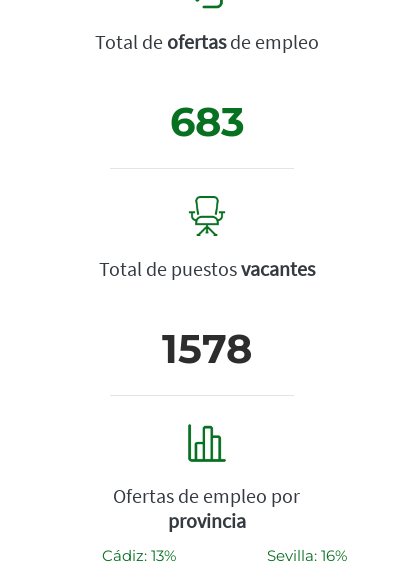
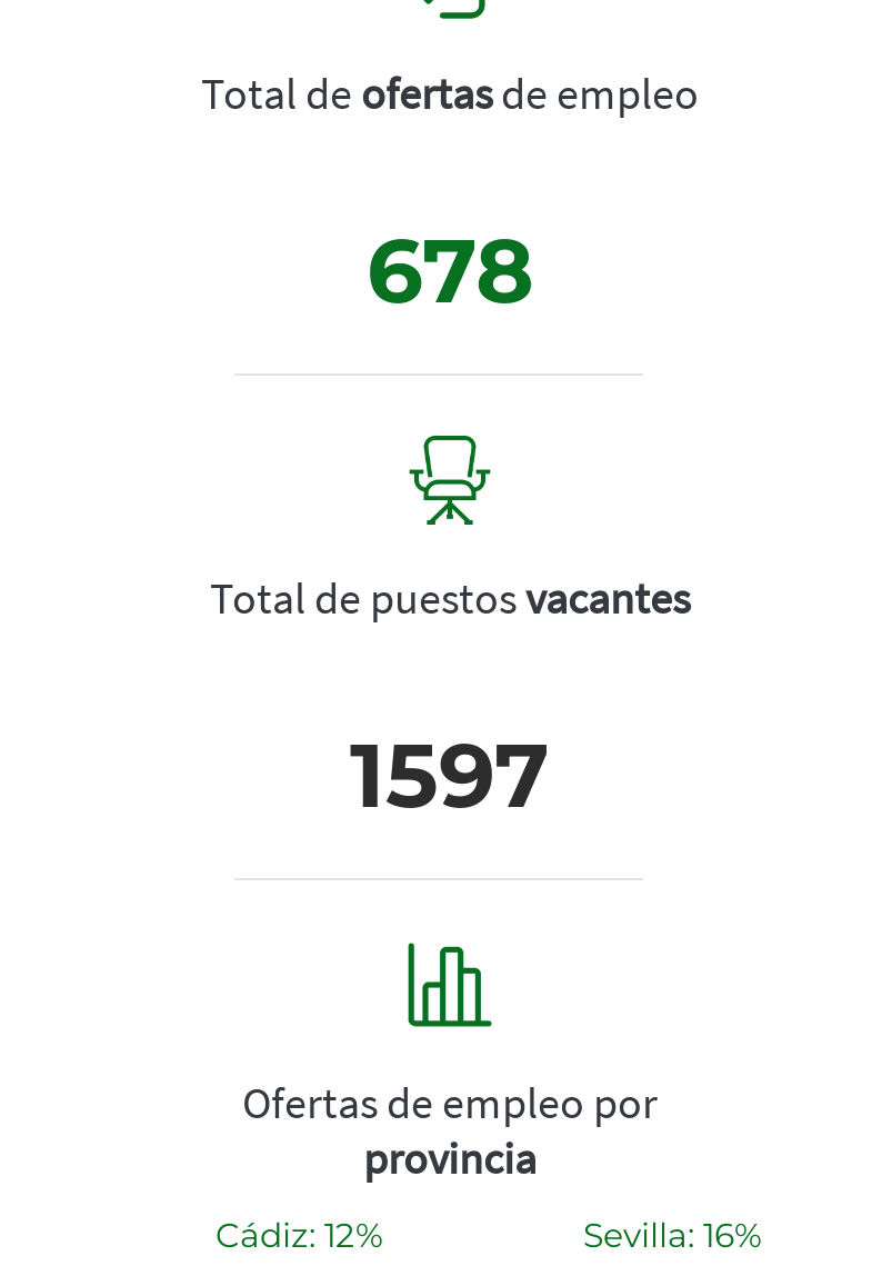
- 683
+ 678

- 1578
+ 1597

- Cádiz: 13%
+ Cádiz: 12%
